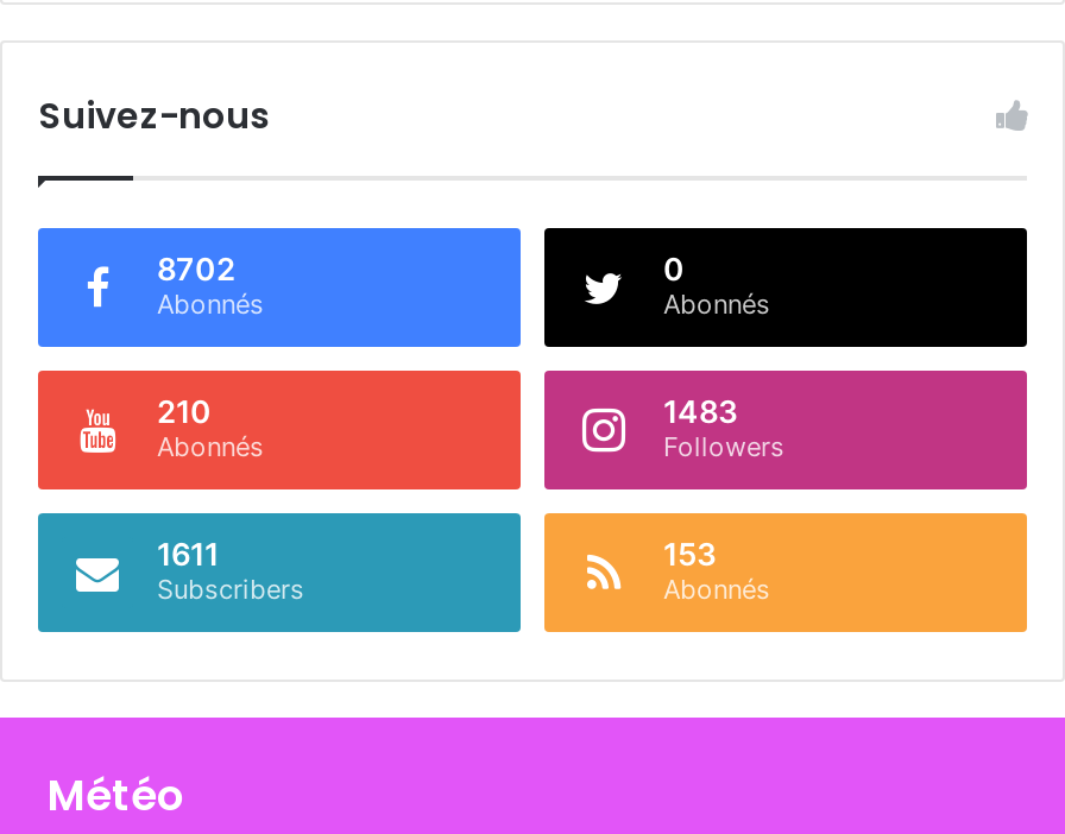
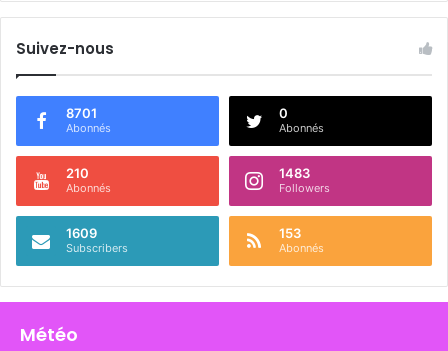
- 8702
+ 8701

- 1611
+ 1609
